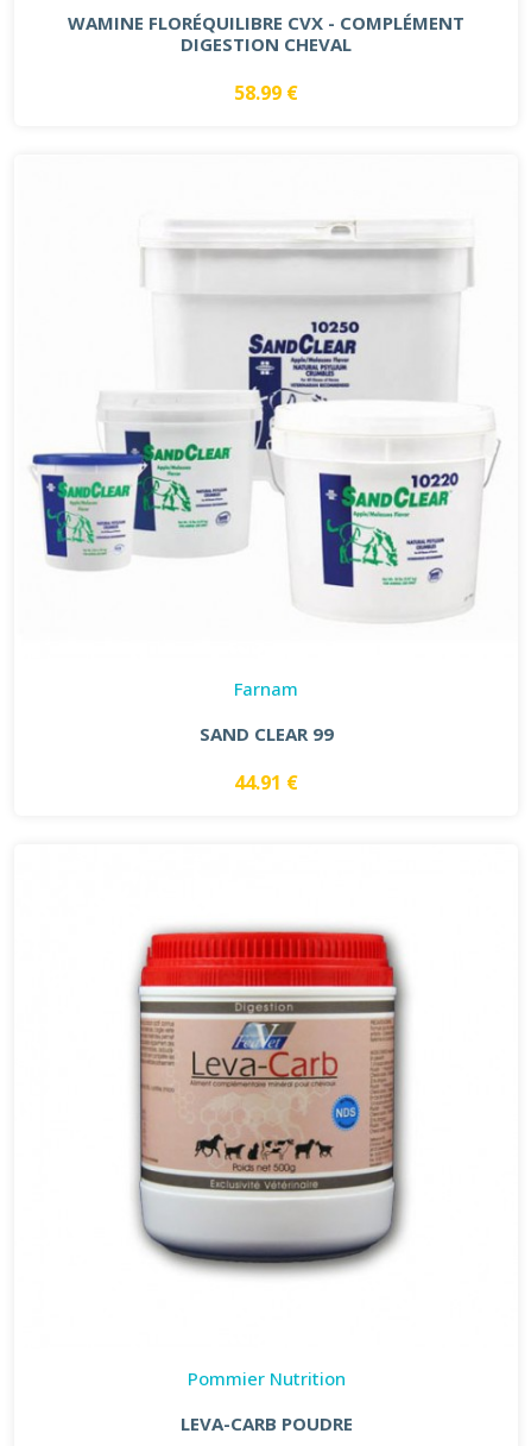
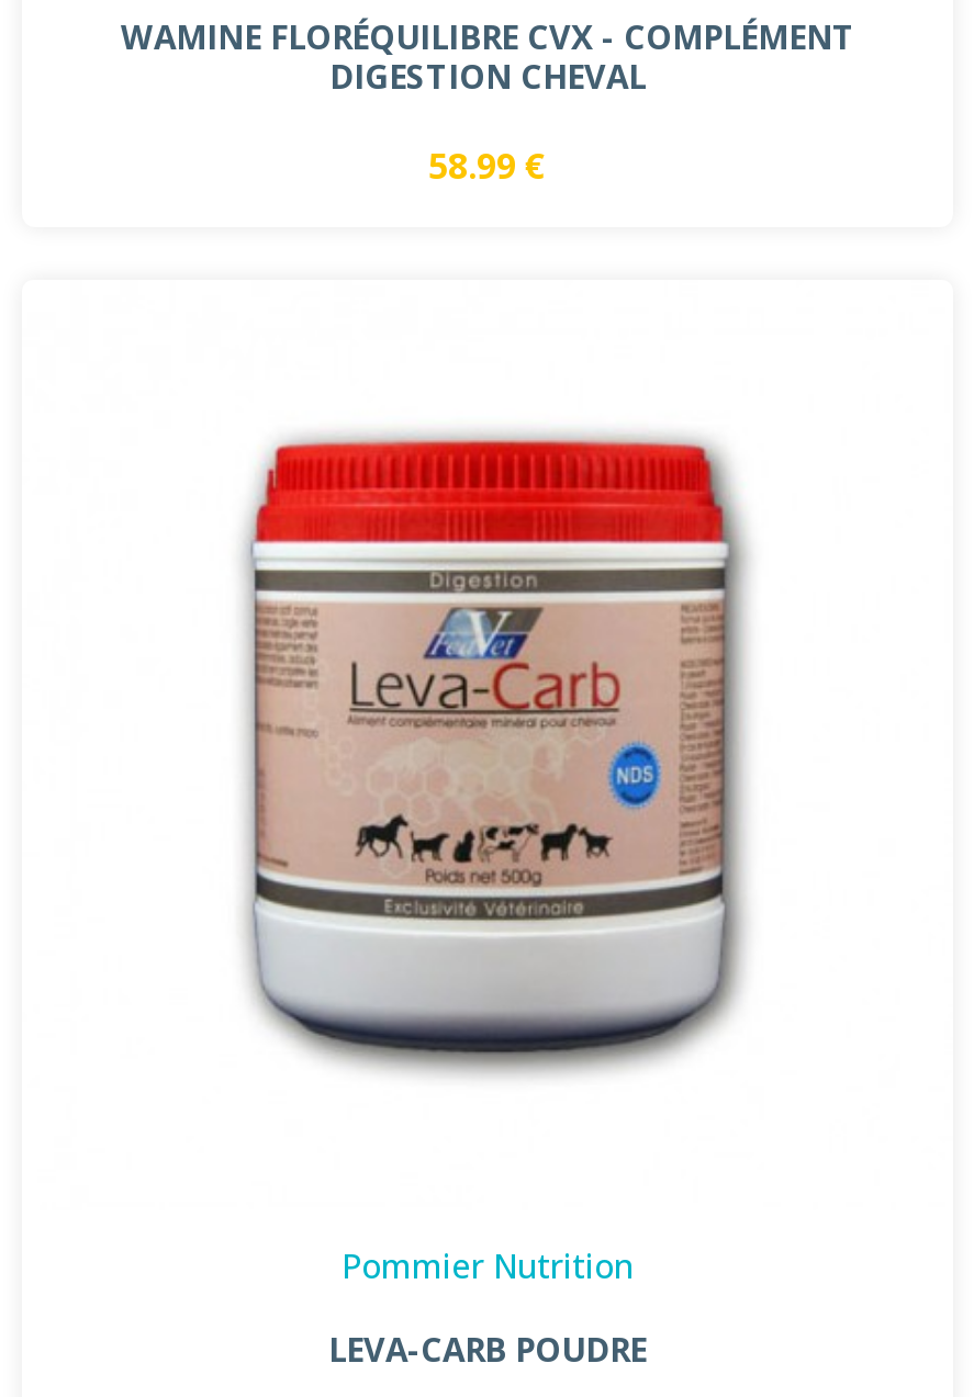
- [image]

- Farnam
- SAND CLEAR 99
- 44.91 €
